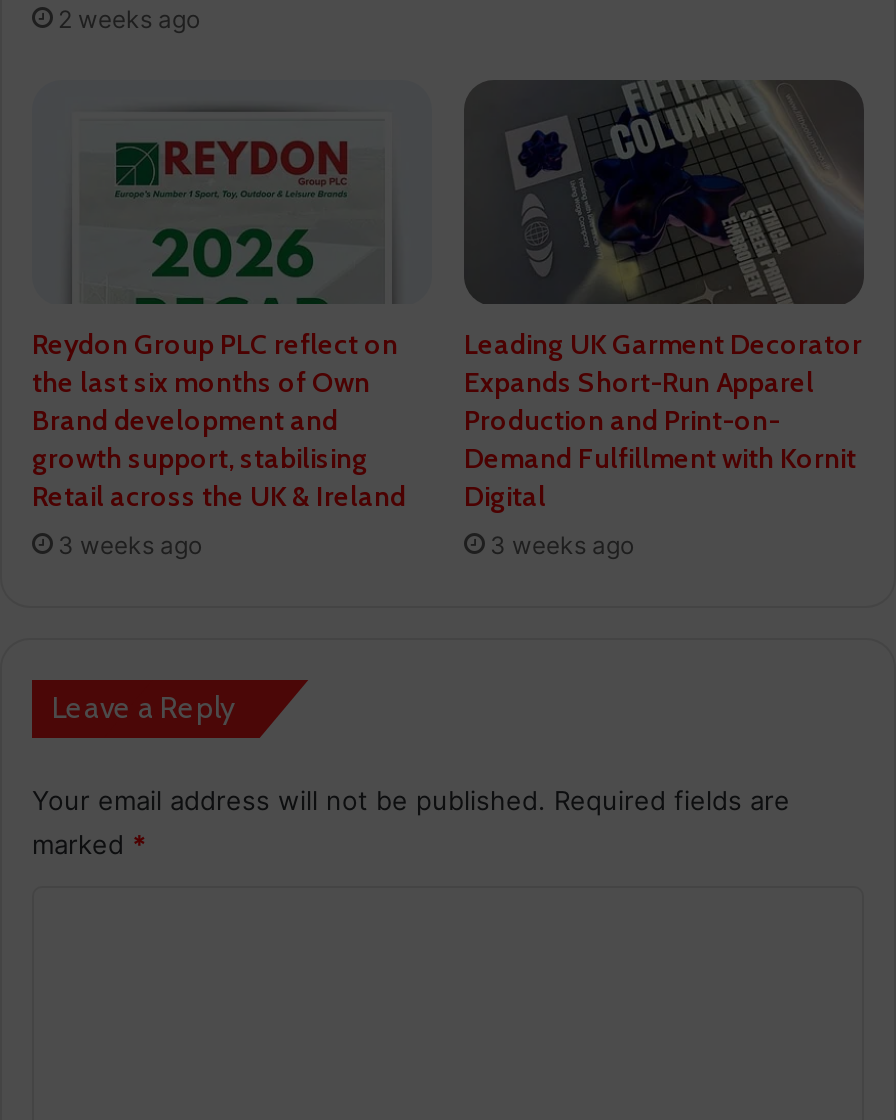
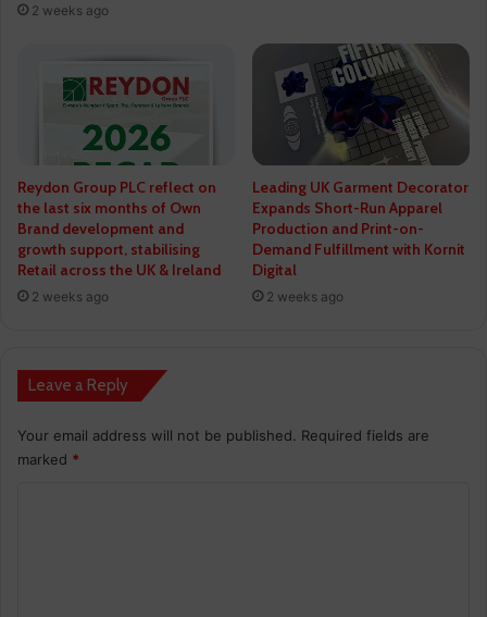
- 3 weeks ago
+ 2 weeks ago

- 3 weeks ago
+ 2 weeks ago
